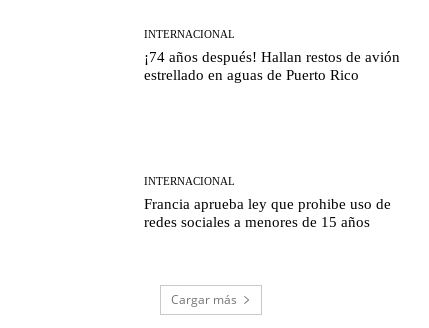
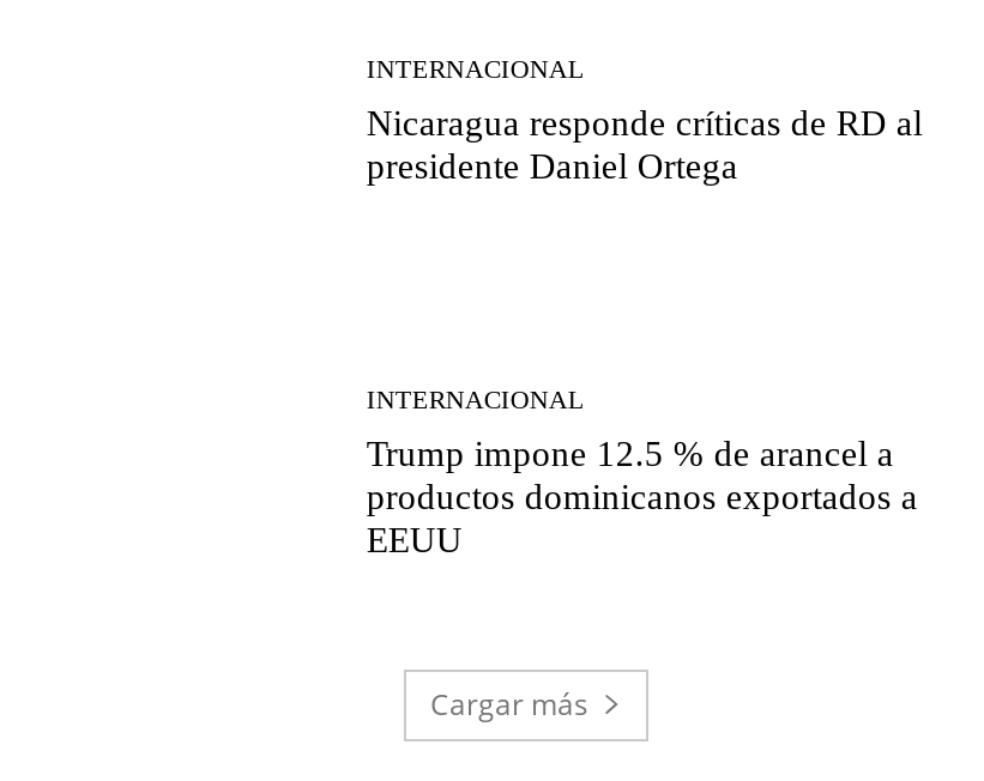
- ¡74 años después! Hallan restos de avión
- estrellado en aguas de Puerto Rico
+ Nicaragua responde críticas de RD al
+ presidente Daniel Ortega

- Francia aprueba ley que prohibe uso de
- redes sociales a menores de 15 años
+ Trump impone 12.5 % de arancel a
+ productos dominicanos exportados a
+ EEUU
